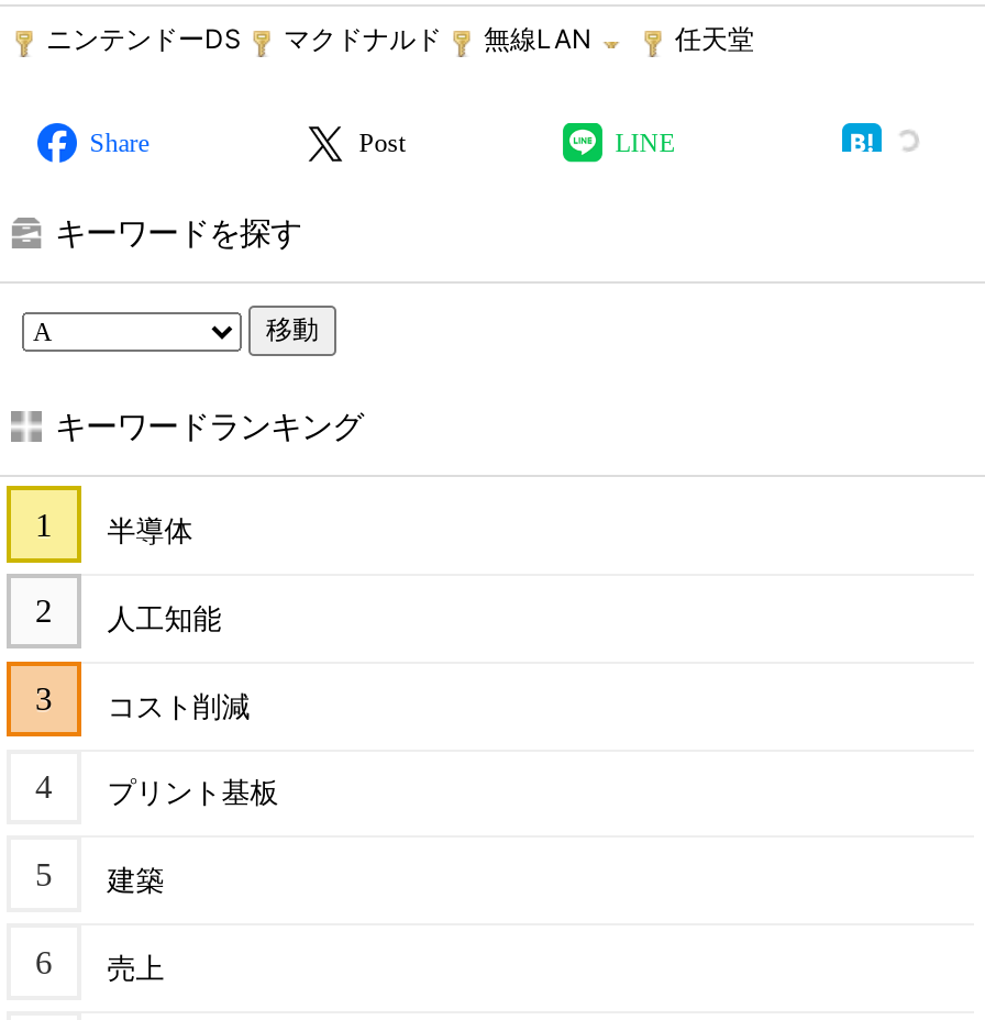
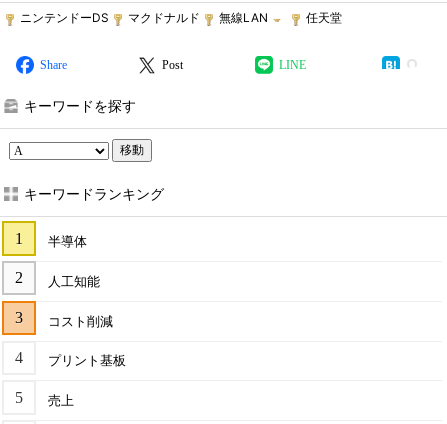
- 建築
